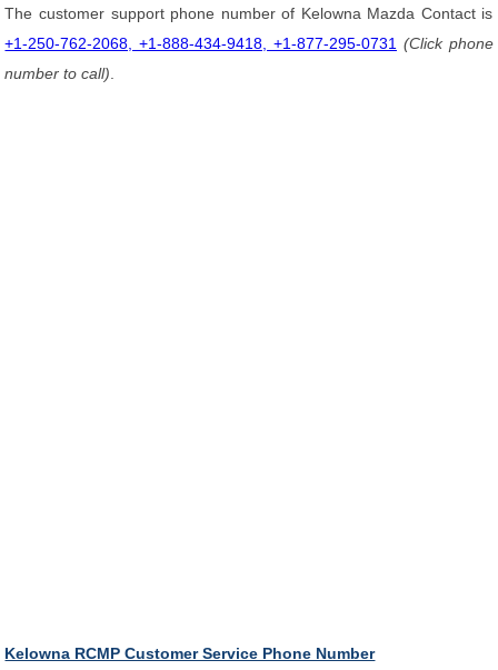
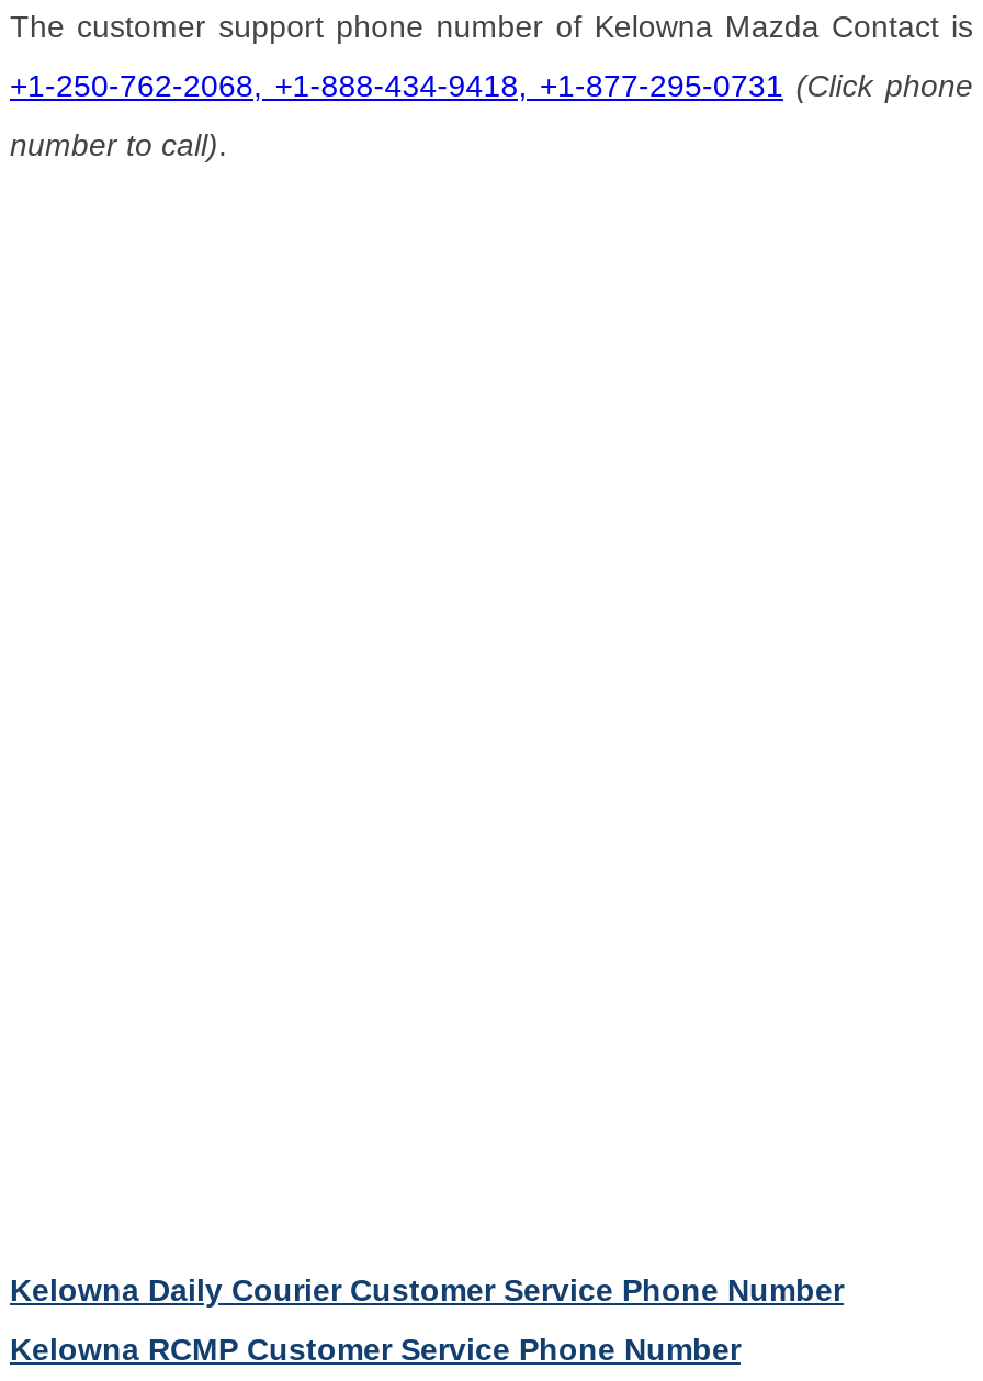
+ Kelowna Daily Courier Customer Service Phone Number
